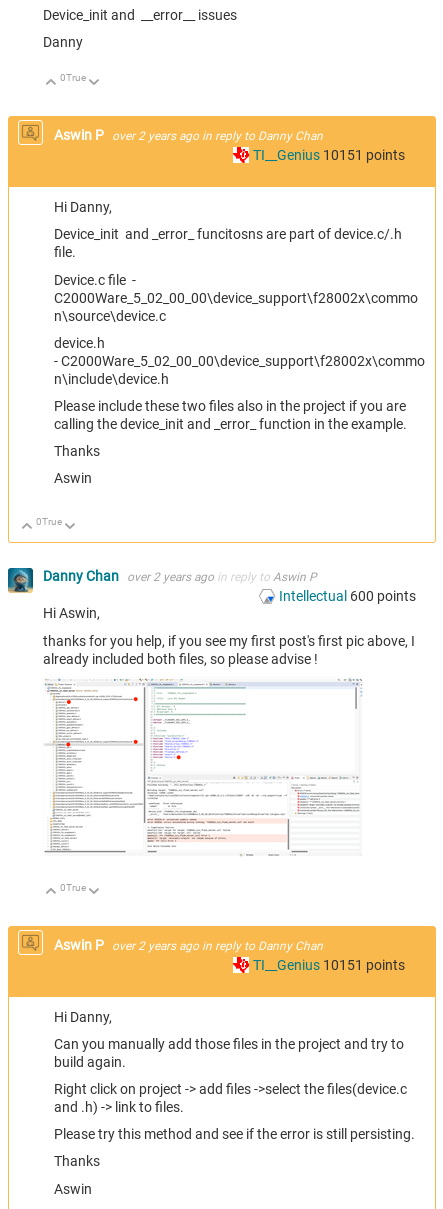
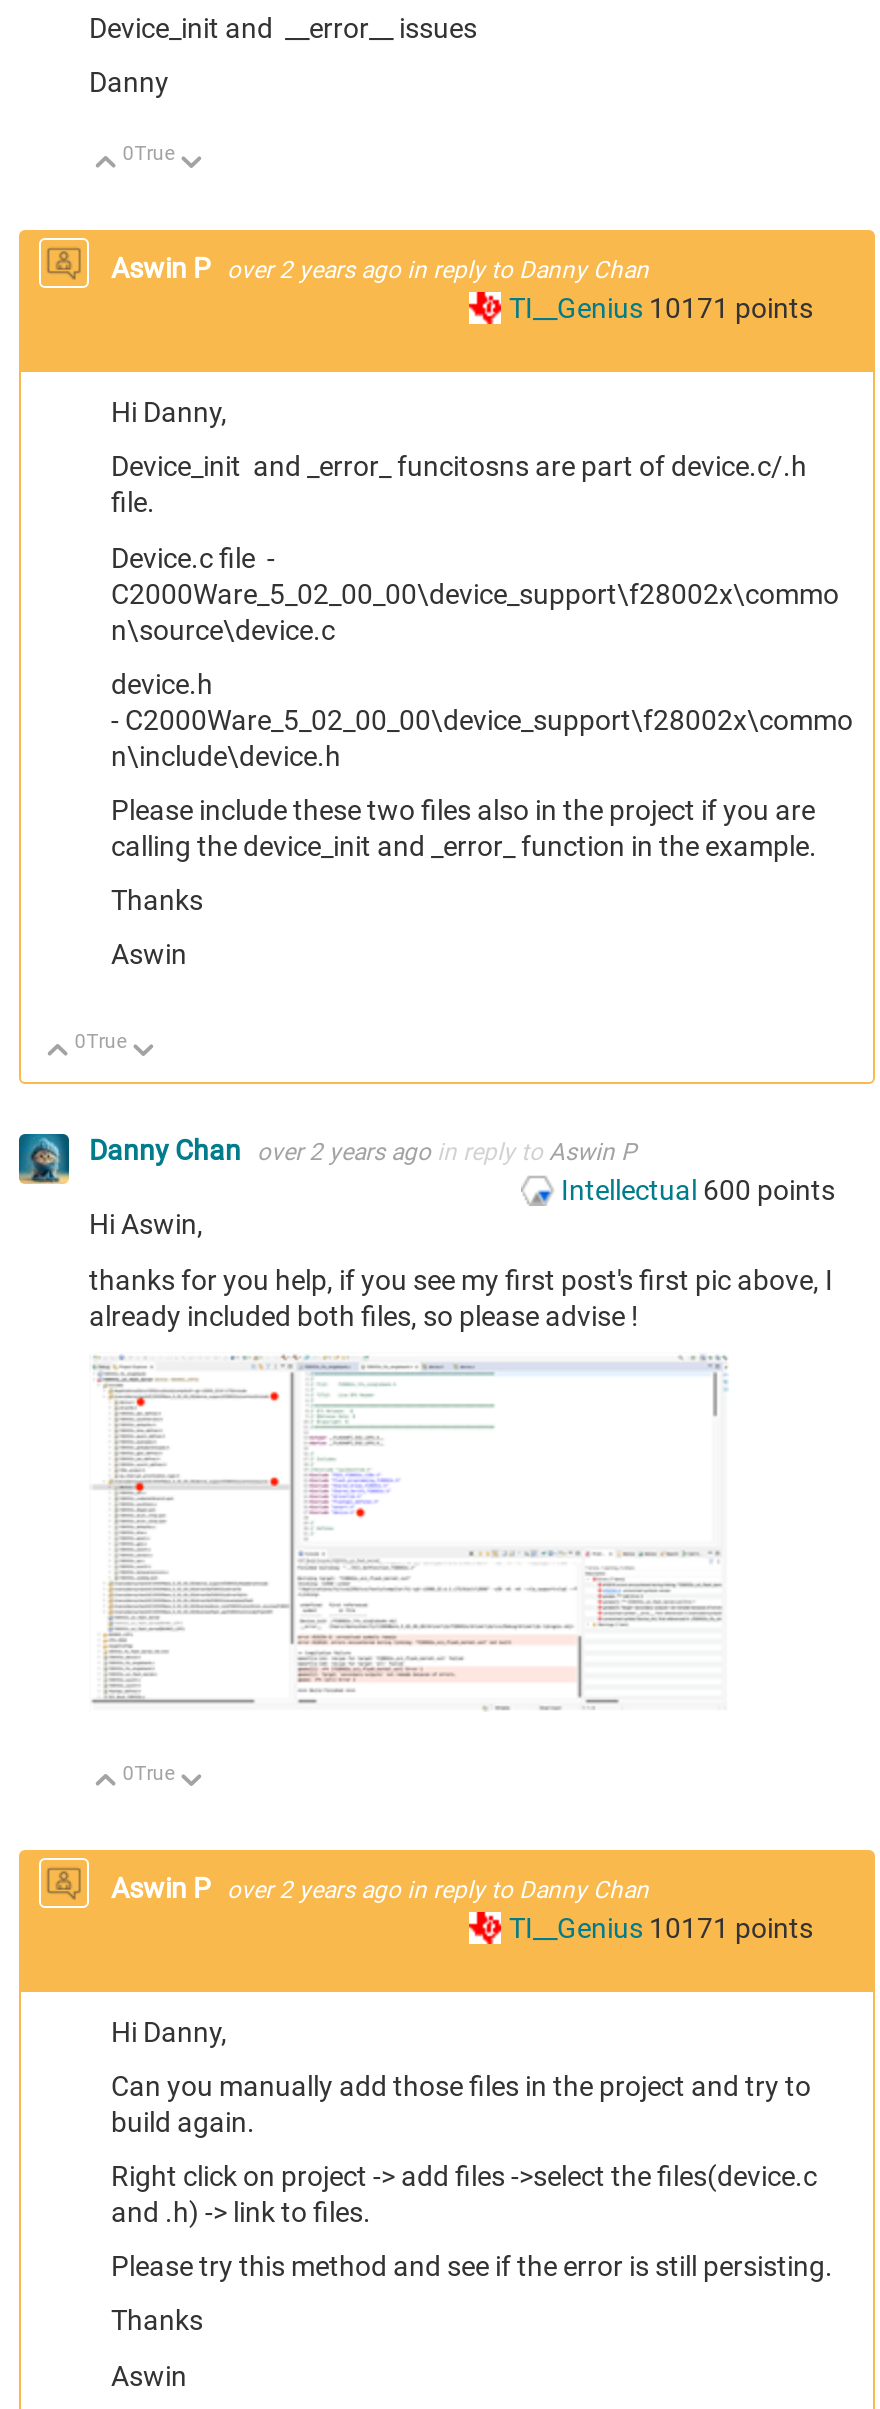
- TI__Genius 10151 points
+ TI__Genius 10171 points

- TI__Genius 10151 points
+ TI__Genius 10171 points
